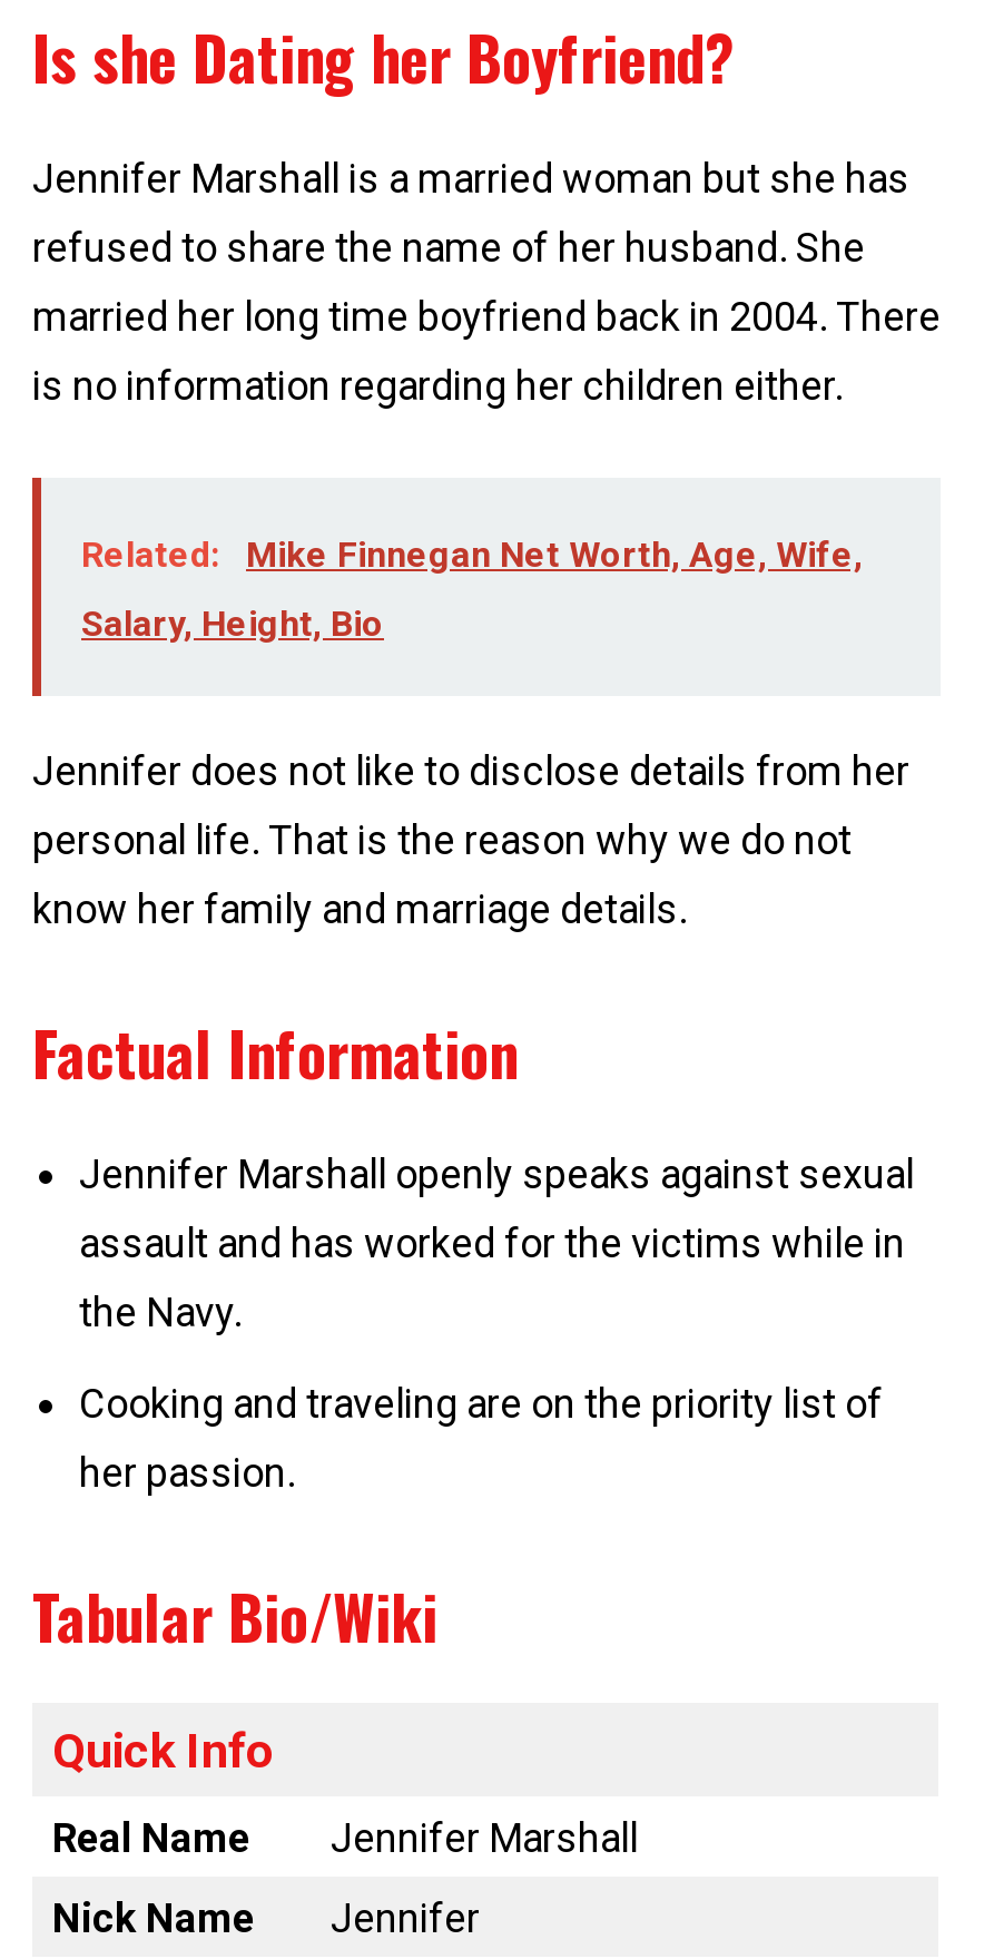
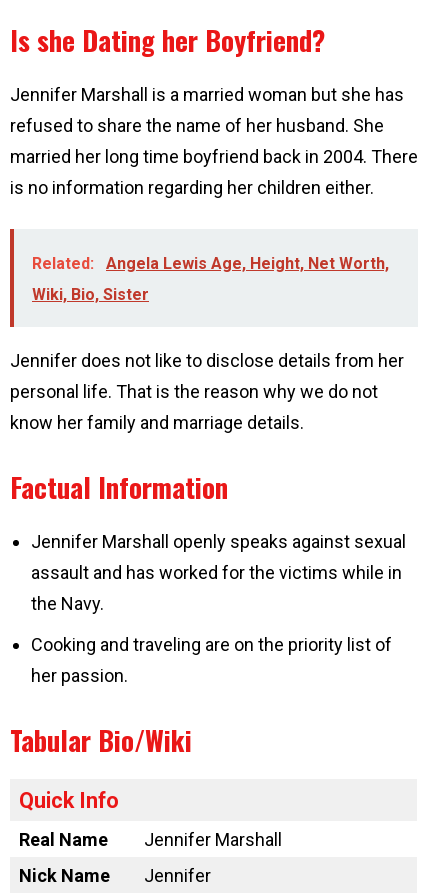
- Related: Mike Finnegan Net Worth, Age, Wife,
+ Related: Angela Lewis Age, Height, Net Worth,

- Salary, Height, Bio
+ Wiki, Bio, Sister
